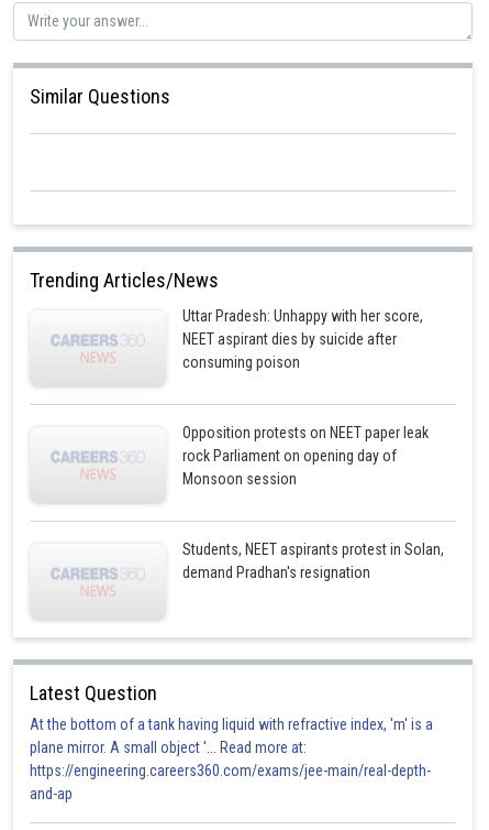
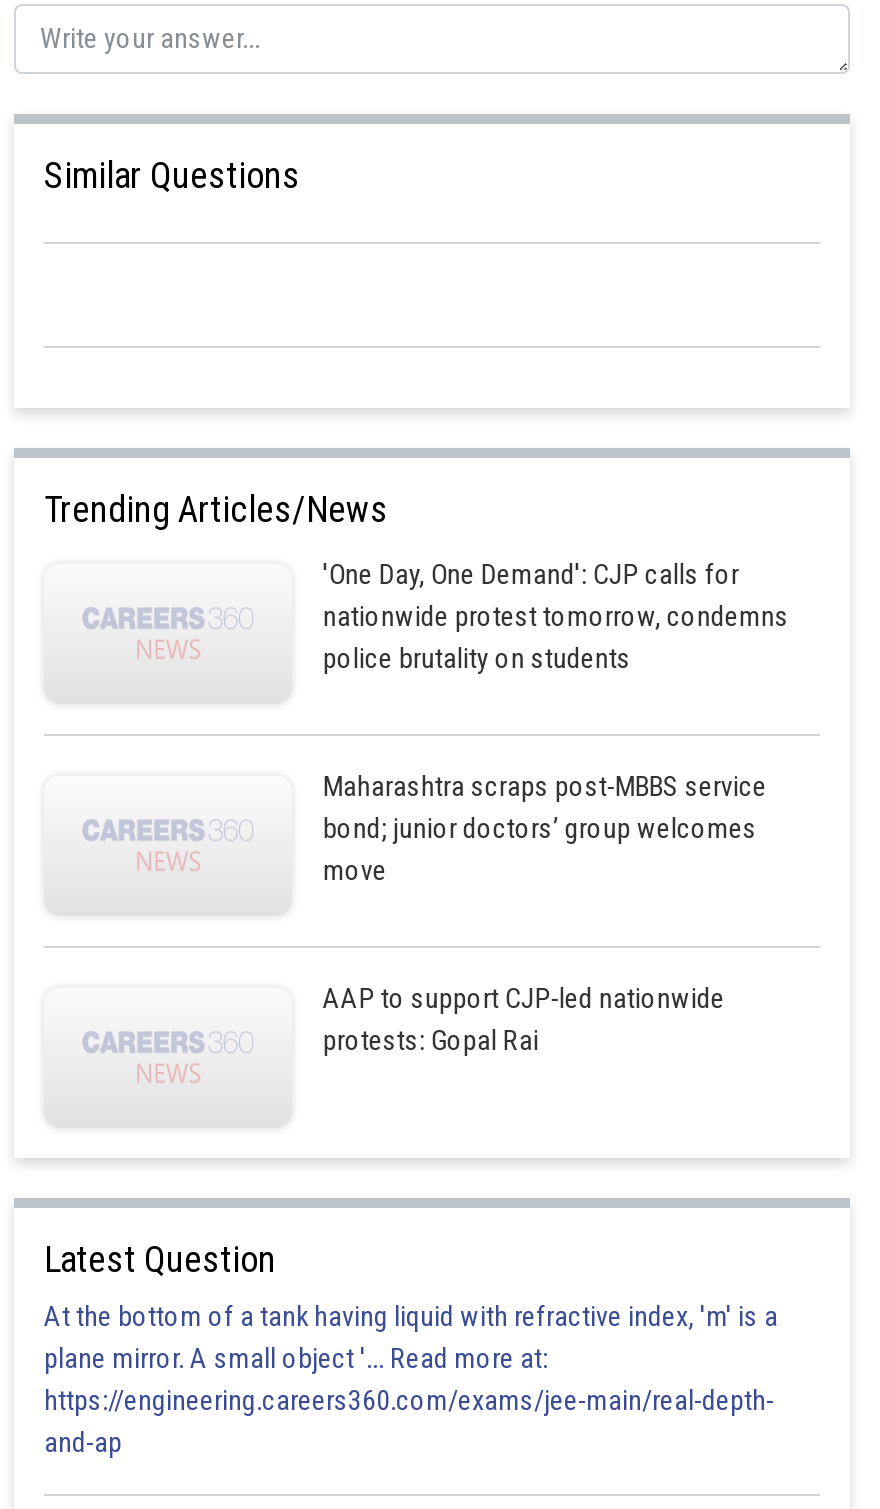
- Uttar Pradesh: Unhappy with her score,
- NEET aspirant dies by suicide after
- consuming poison
+ 'One Day, One Demand': CJP calls for
+ nationwide protest tomorrow, condemns
+ police brutality on students

- Opposition protests on NEET paper leak
- rock Parliament on opening day of
- Monsoon session
+ Maharashtra scraps post-MBBS service
+ bond; junior doctors’ group welcomes
+ move

- Students, NEET aspirants protest in Solan,
- demand Pradhan's resignation
+ AAP to support CJP-led nationwide
+ protests: Gopal Rai
